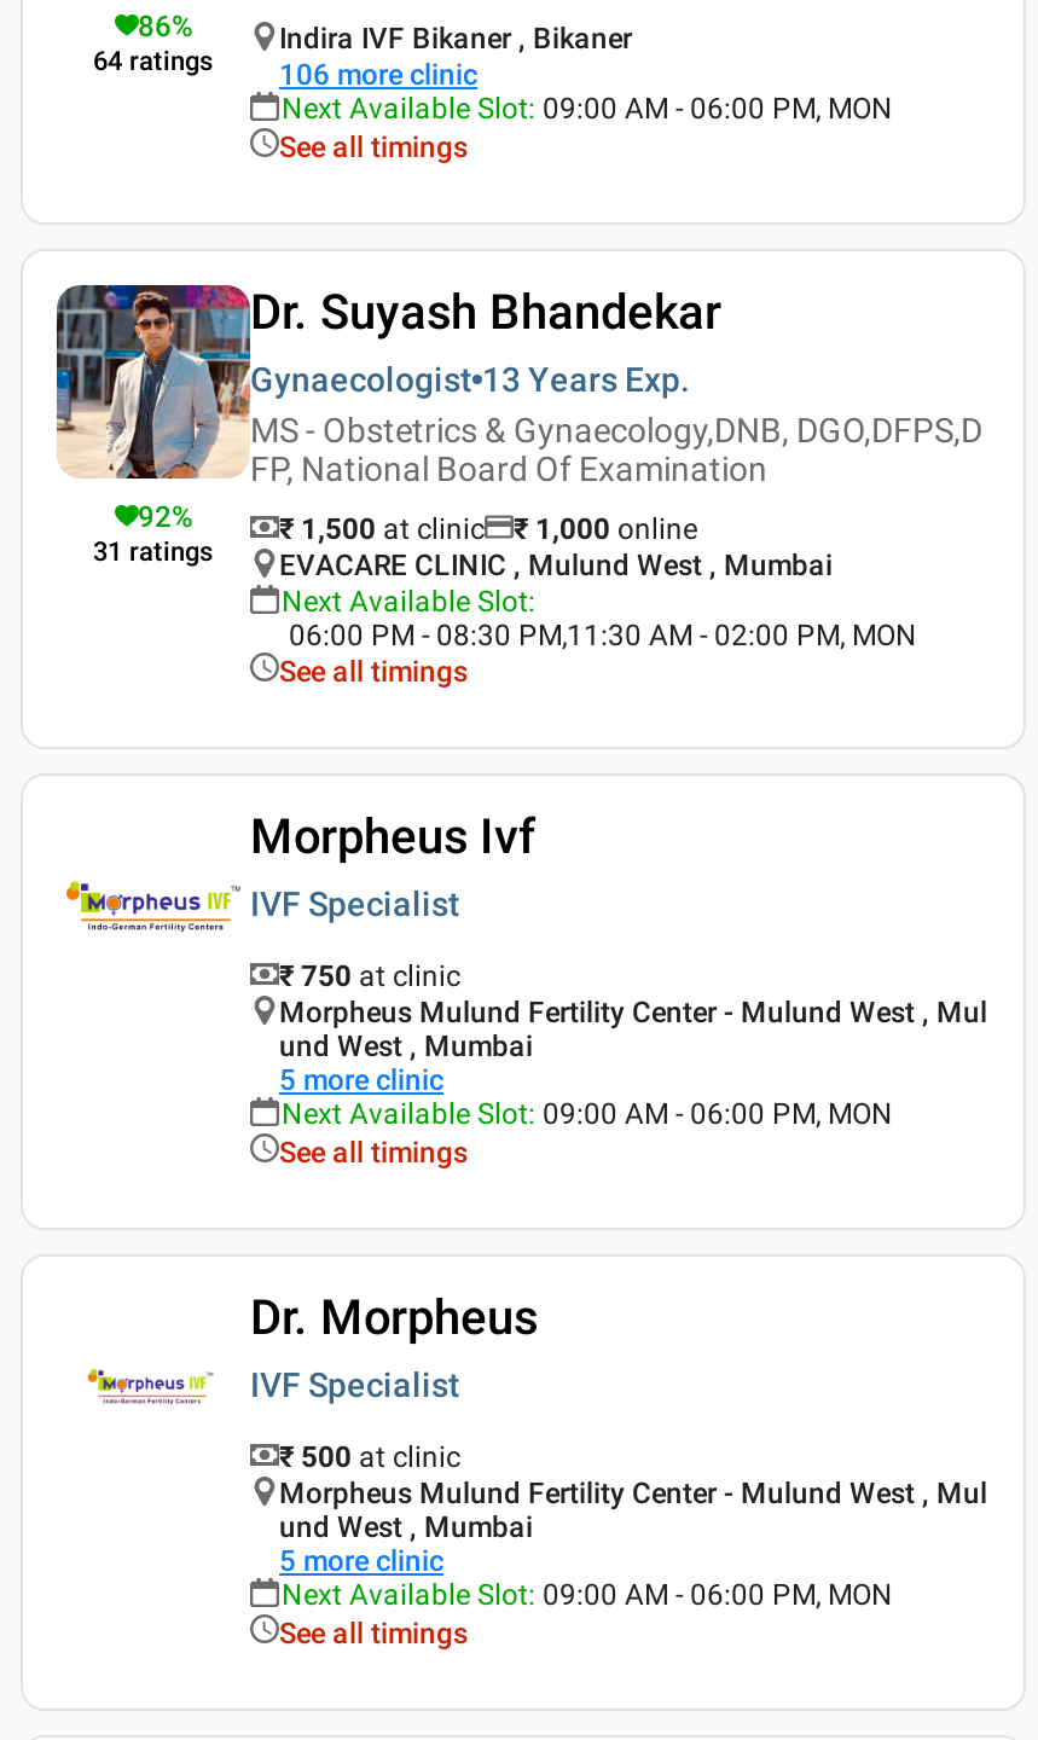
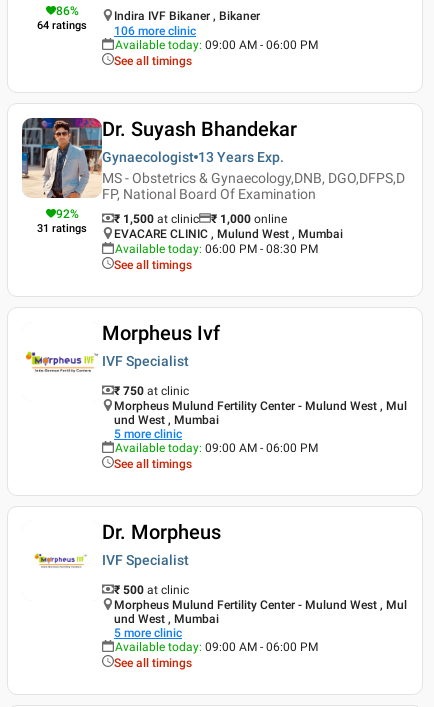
- Next Available Slot: 09:00 AM - 06:00 PM, MON
+ Available today: 09:00 AM - 06:00 PM

- Next Available Slot:
- 06:00 PM - 08:30 PM,11:30 AM - 02:00 PM, MON
+ Available today: 06:00 PM - 08:30 PM

- Next Available Slot: 09:00 AM - 06:00 PM, MON
+ Available today: 09:00 AM - 06:00 PM

- Next Available Slot: 09:00 AM - 06:00 PM, MON
+ Available today: 09:00 AM - 06:00 PM
